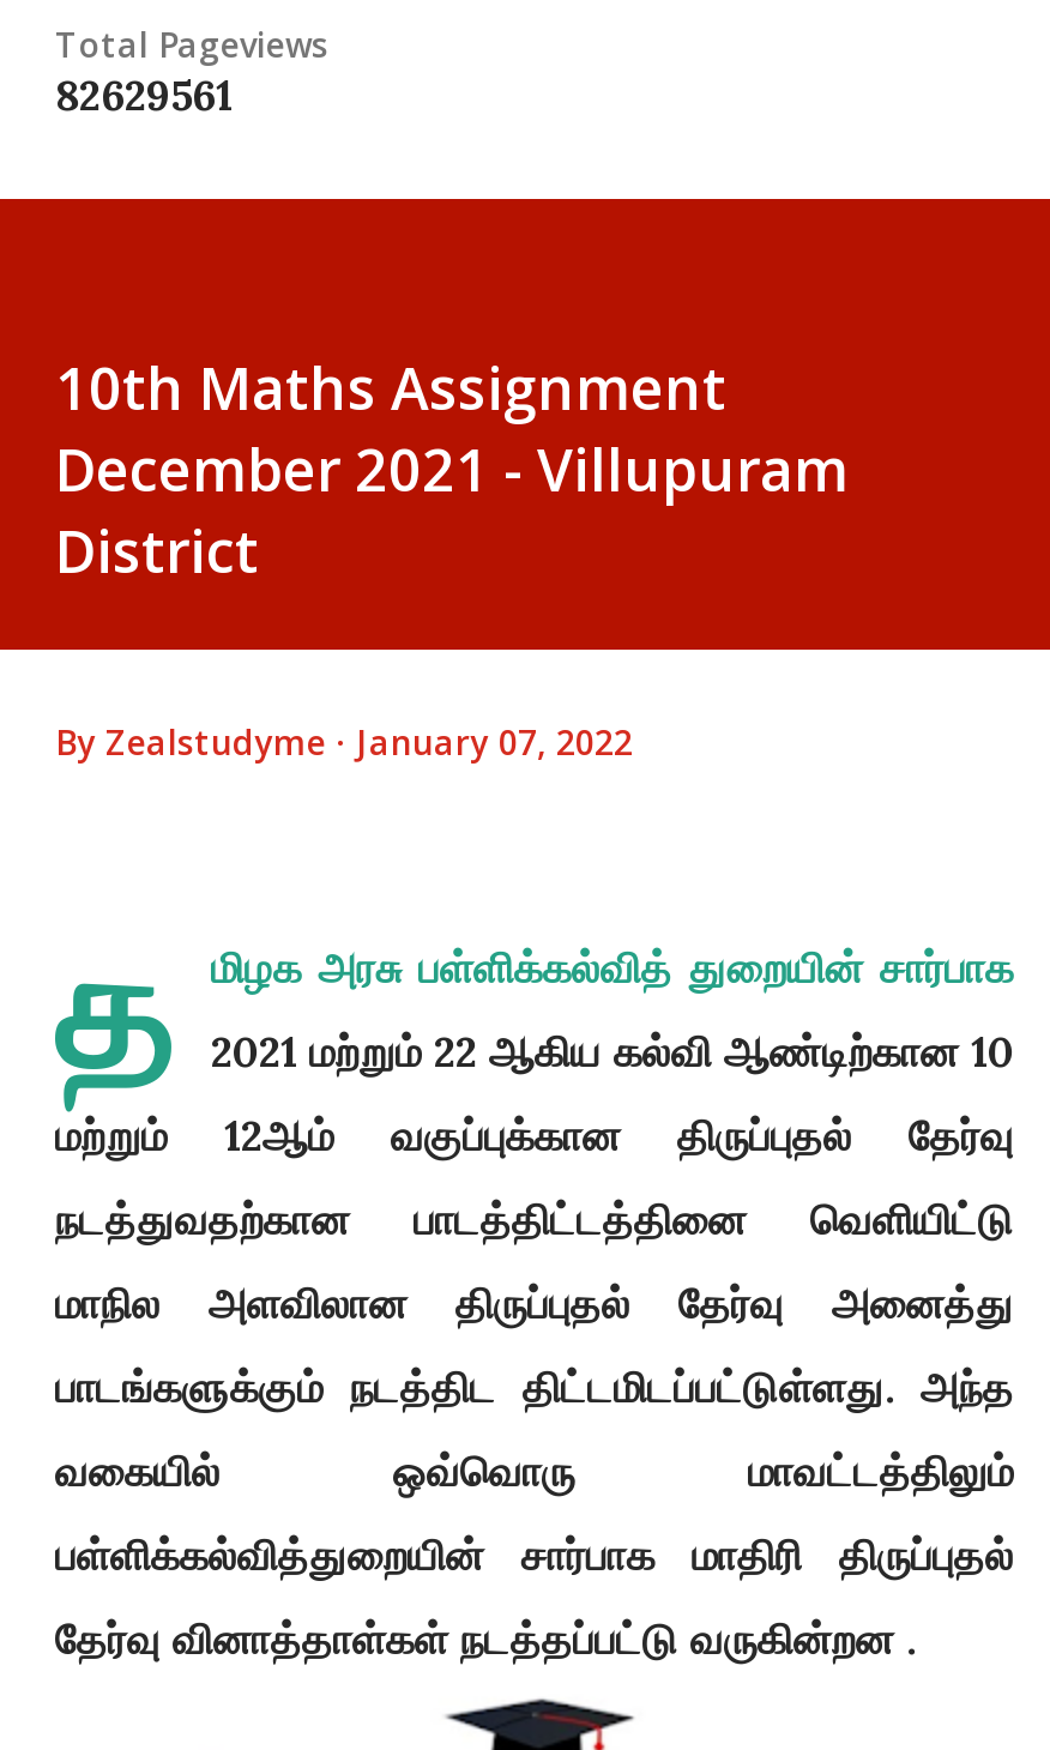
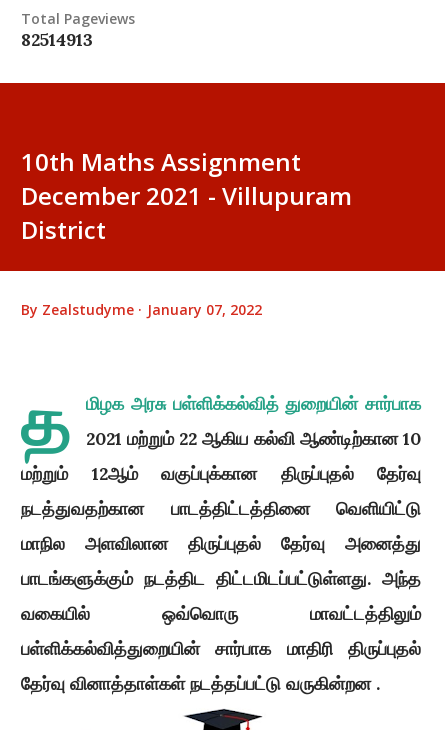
- 82629561
+ 82514913
